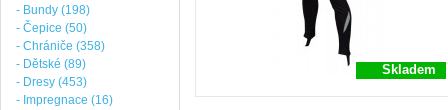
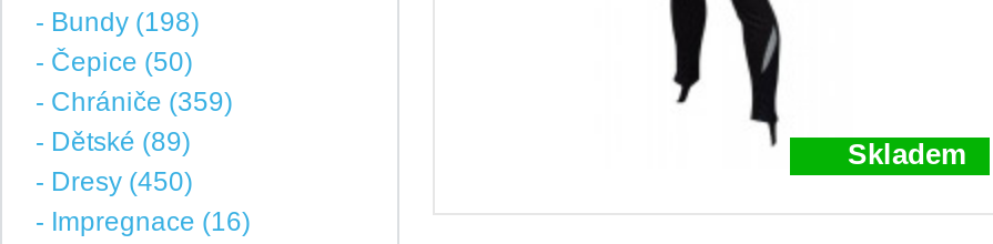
- - Chrániče (358)
+ - Chrániče (359)

- - Dresy (453)
+ - Dresy (450)
